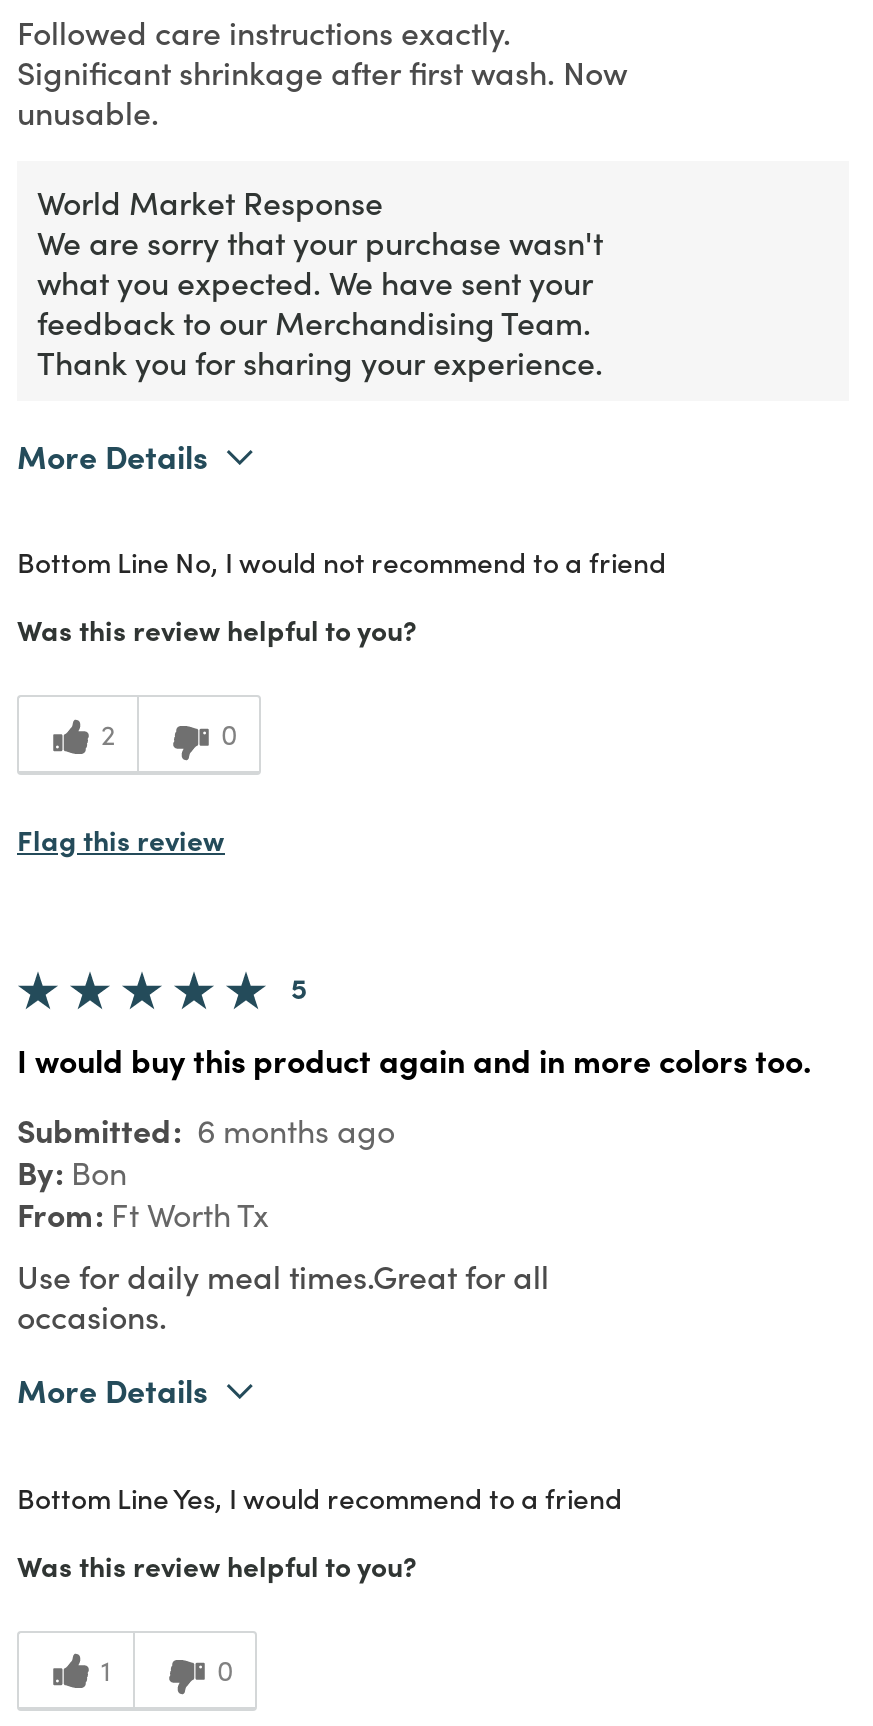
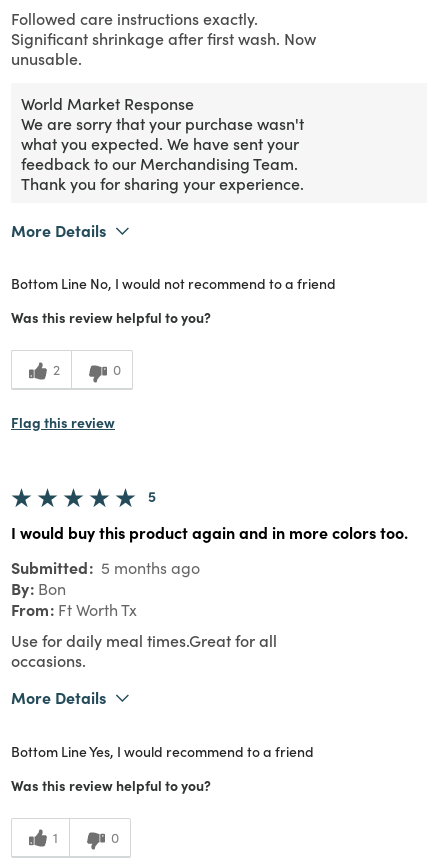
- Submitted 6 months ago
+ Submitted 5 months ago
